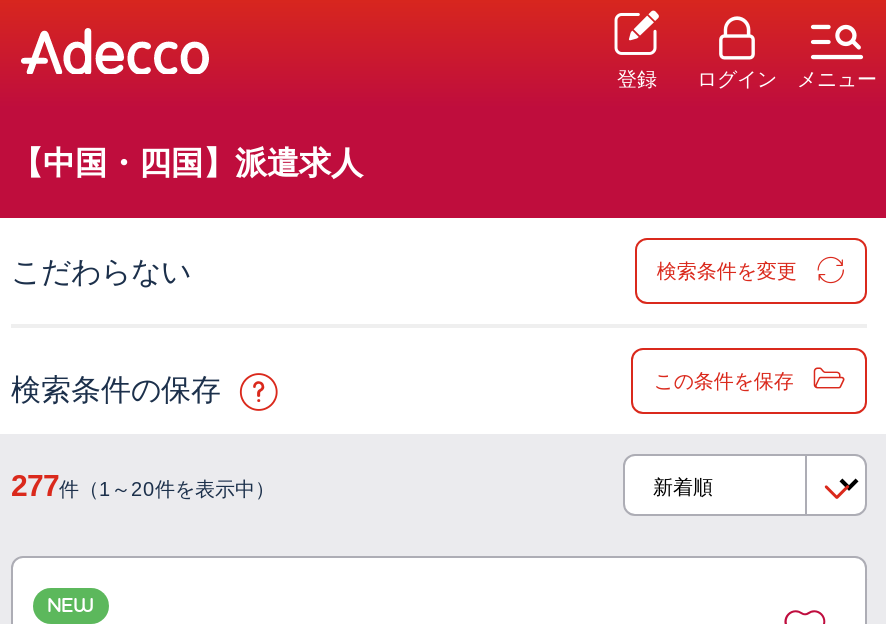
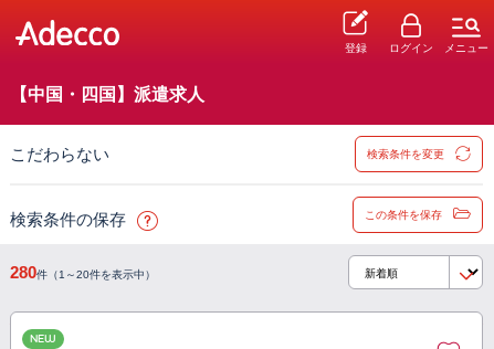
- 277件（1～20件を表示中）
+ 280件（1～20件を表示中）
